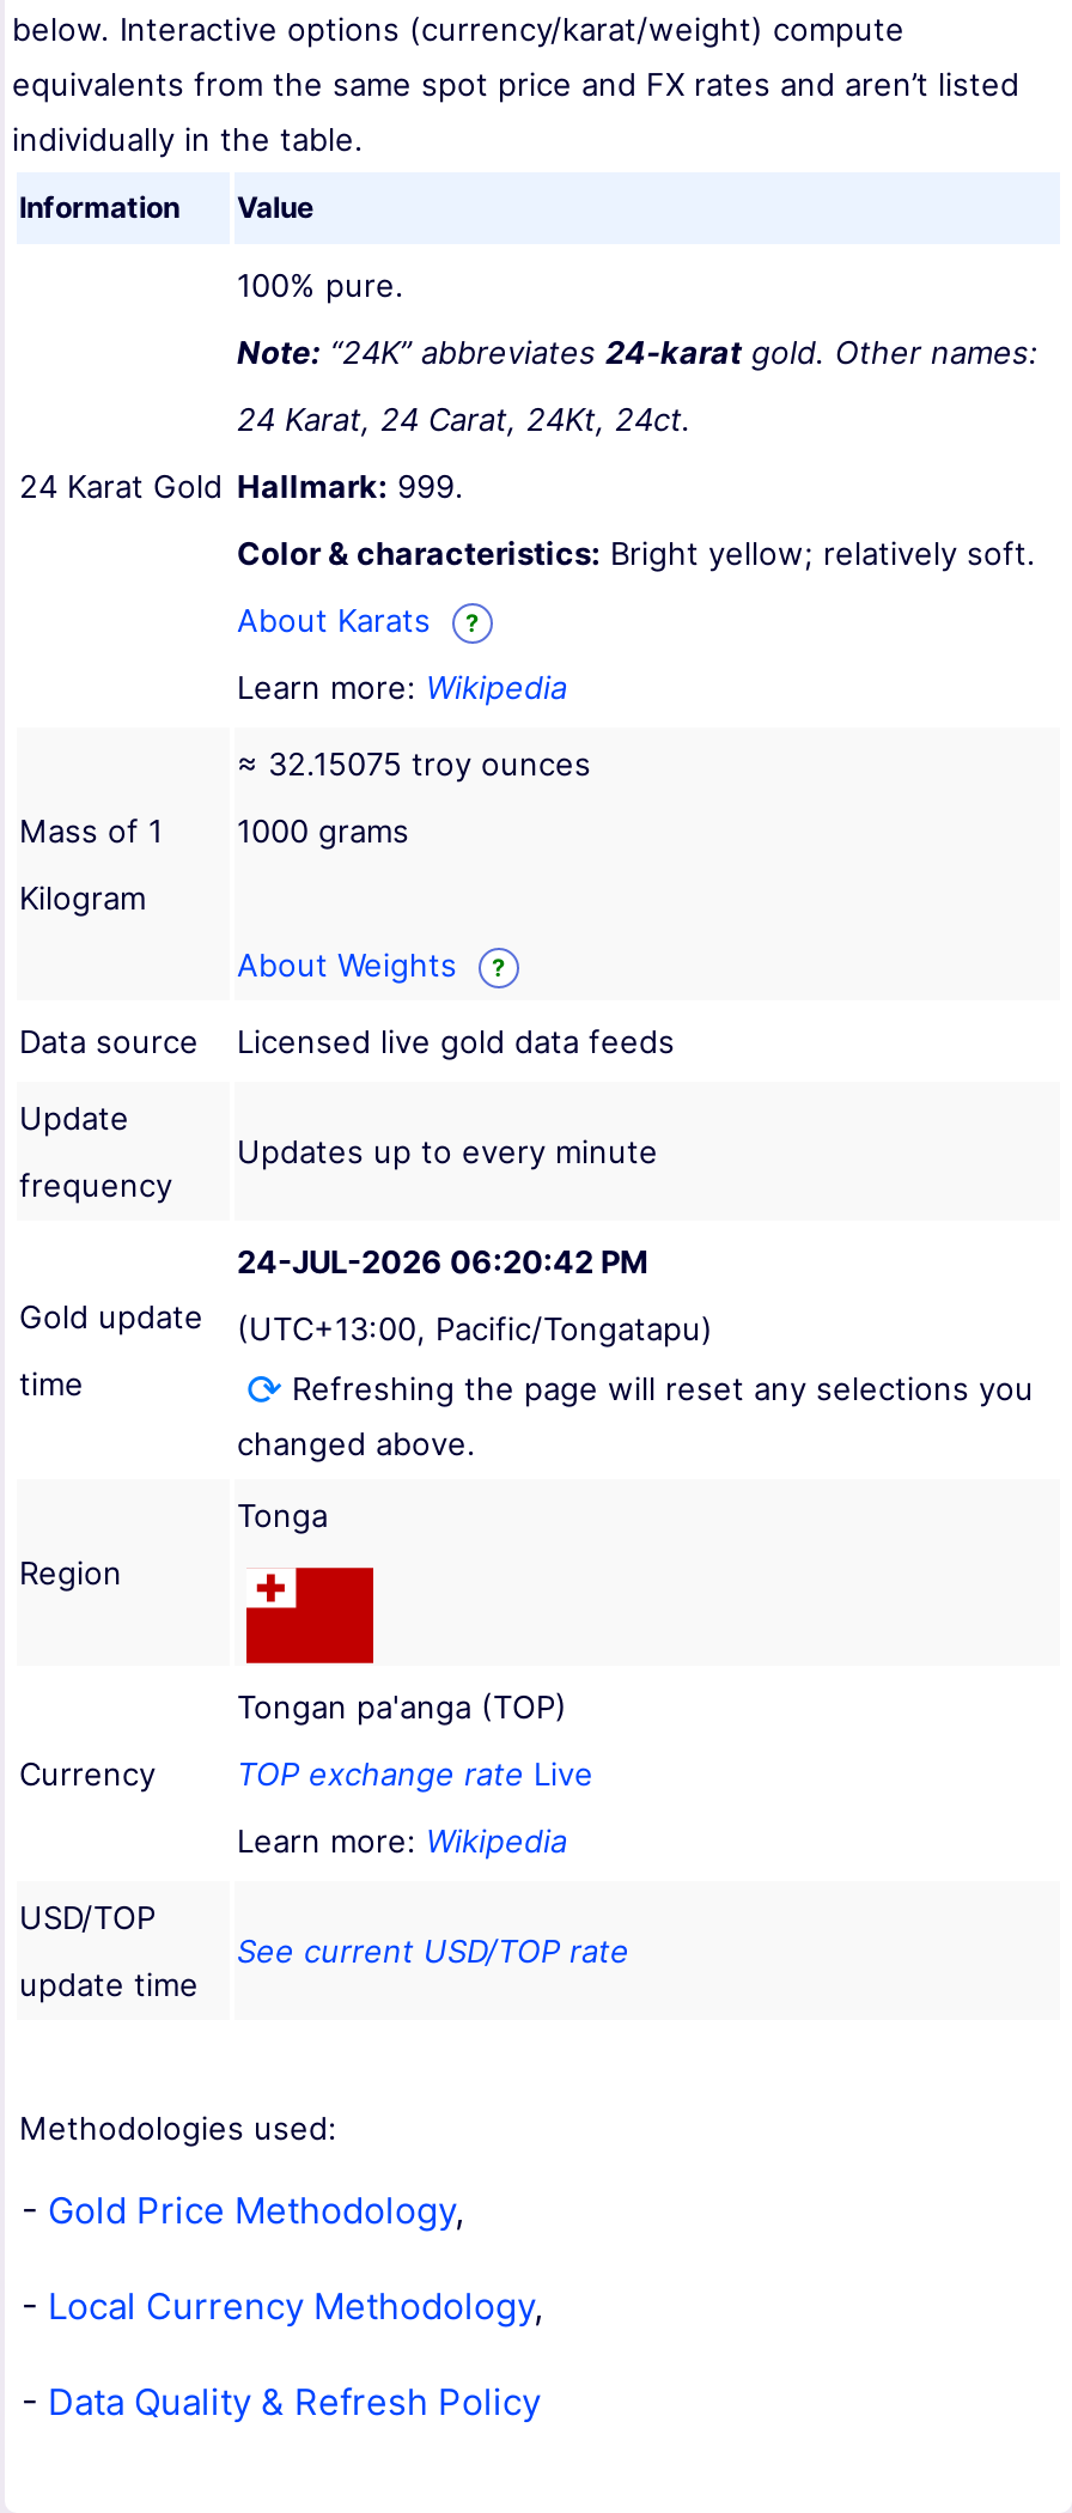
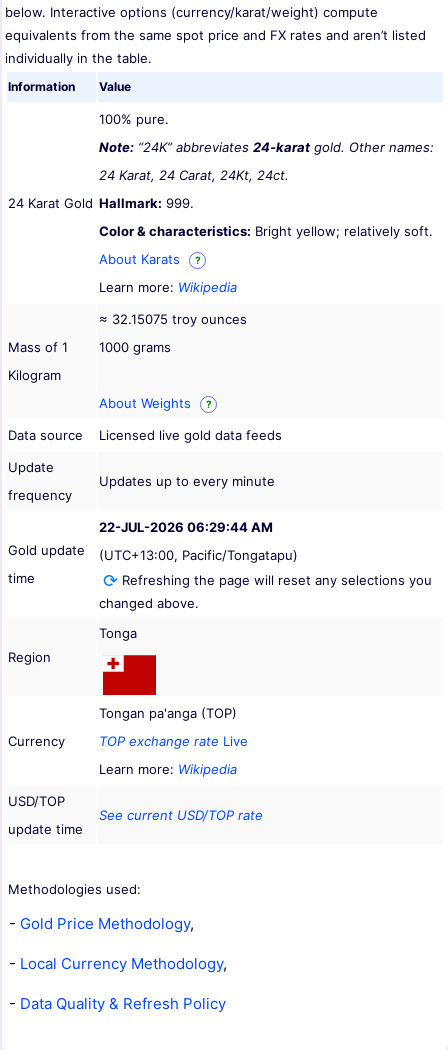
- 24-JUL-2026 06:20:42 PM
+ 22-JUL-2026 06:29:44 AM
